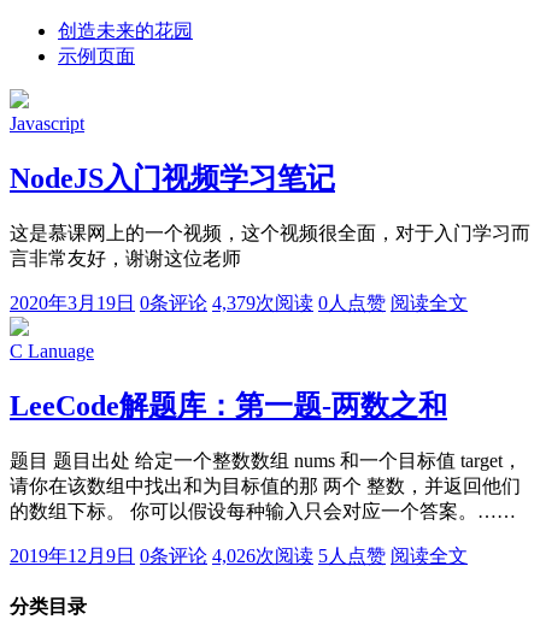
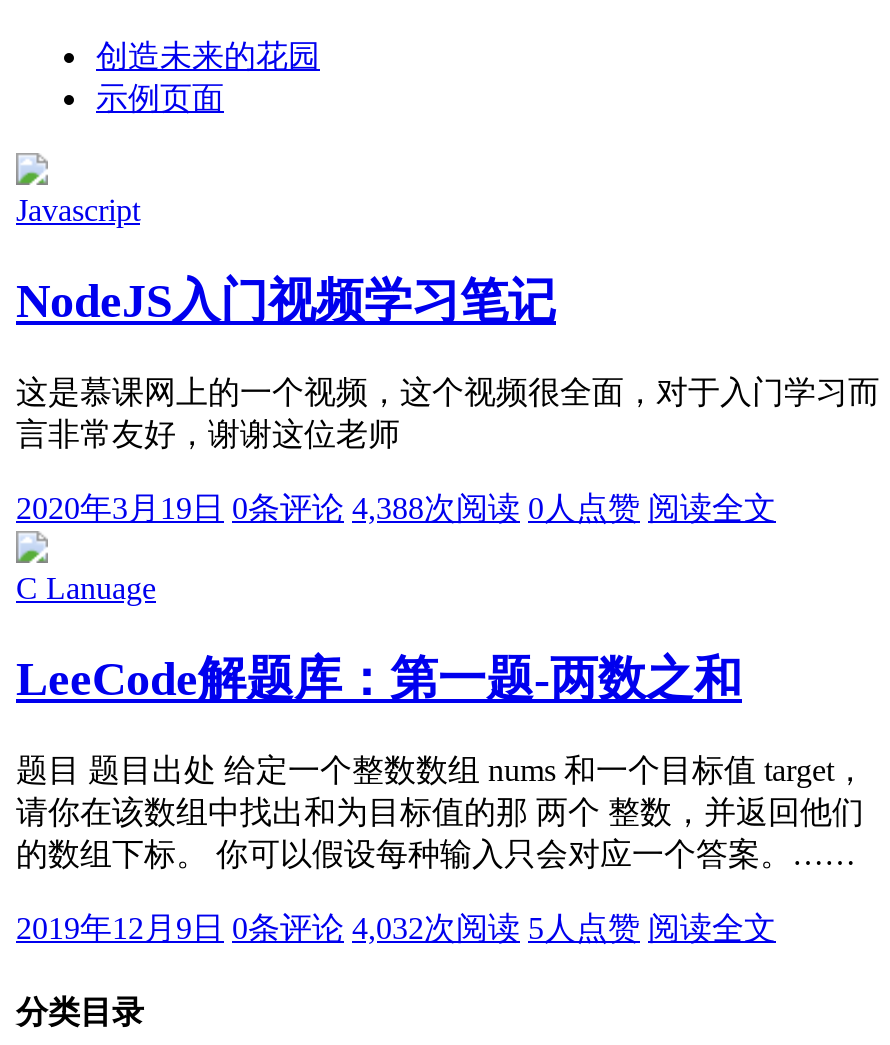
- 2020年3月19日 0条评论 4,379次阅读 0人点赞 阅读全文
+ 2020年3月19日 0条评论 4,388次阅读 0人点赞 阅读全文

- 2019年12月9日 0条评论 4,026次阅读 5人点赞 阅读全文
+ 2019年12月9日 0条评论 4,032次阅读 5人点赞 阅读全文
